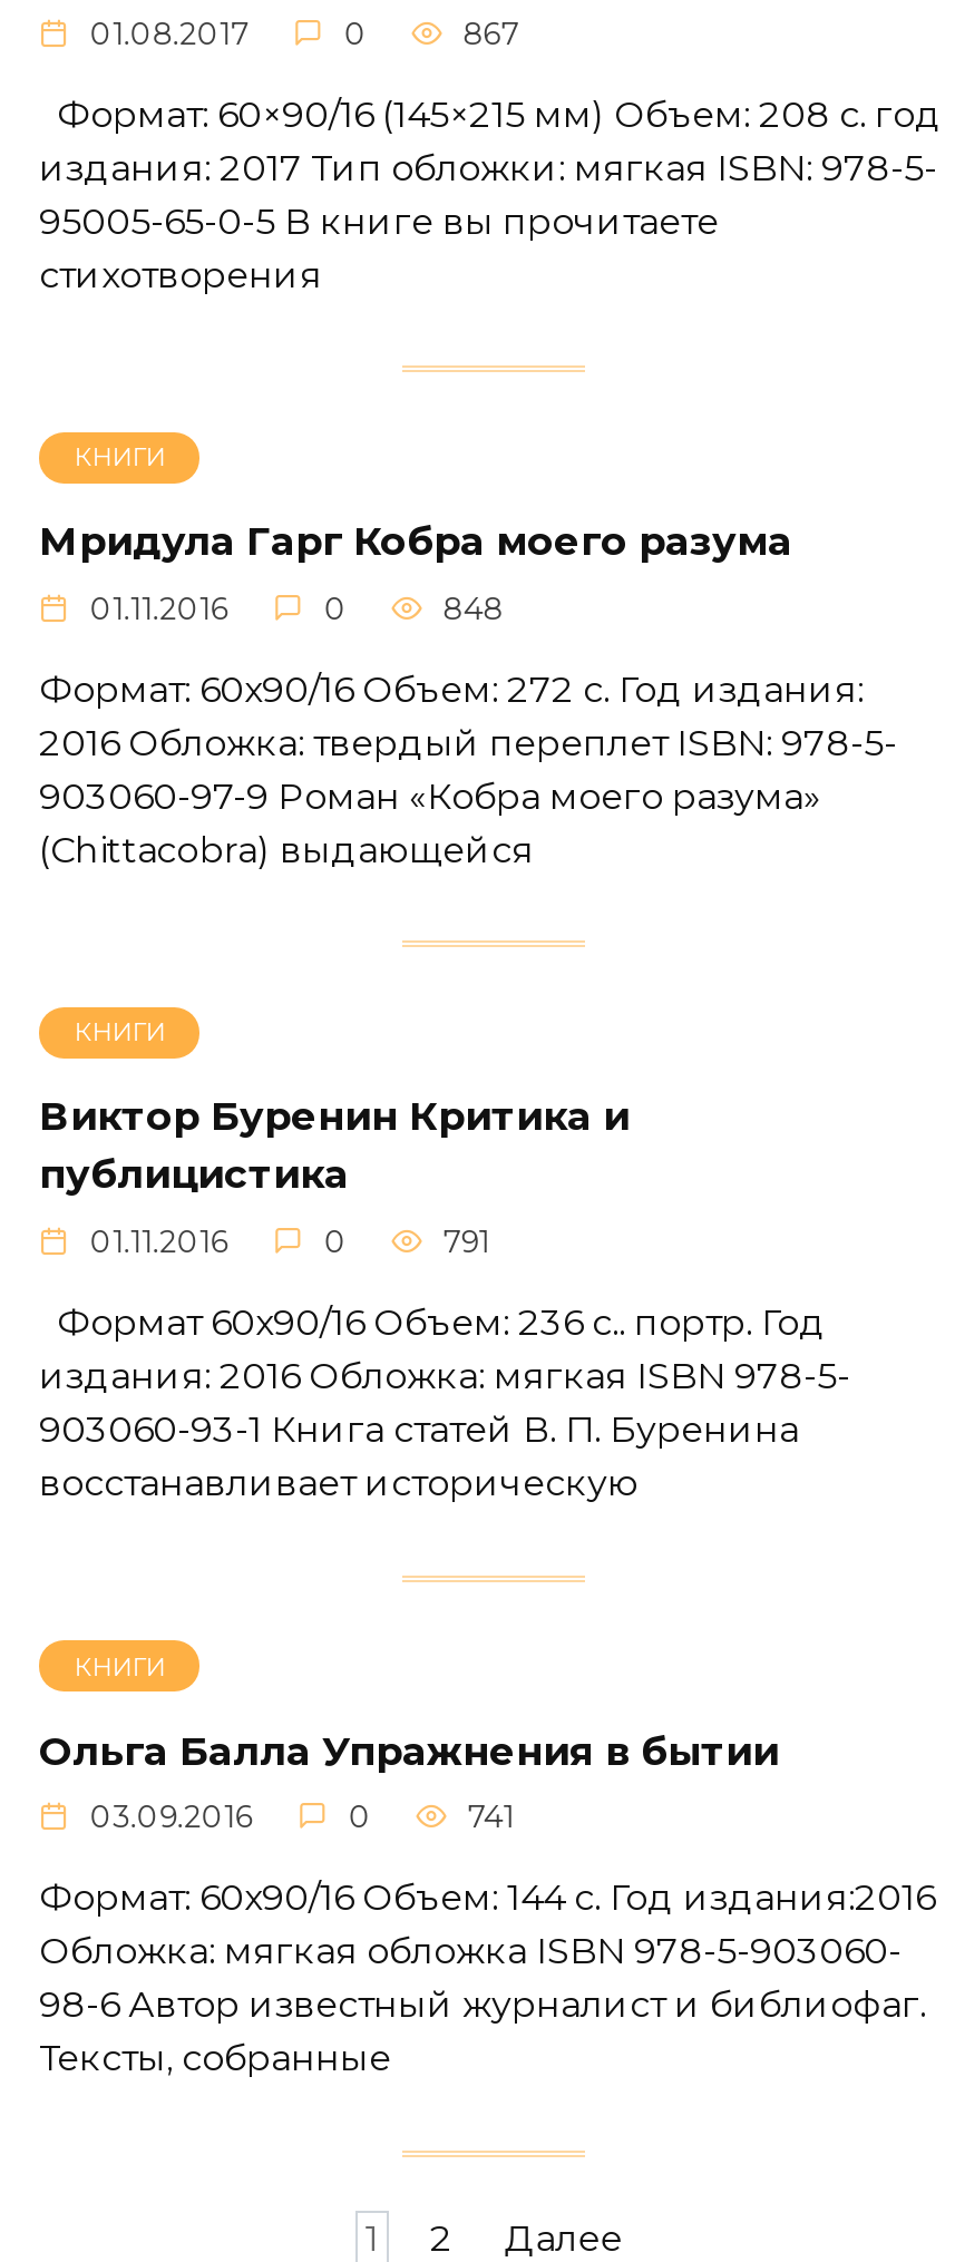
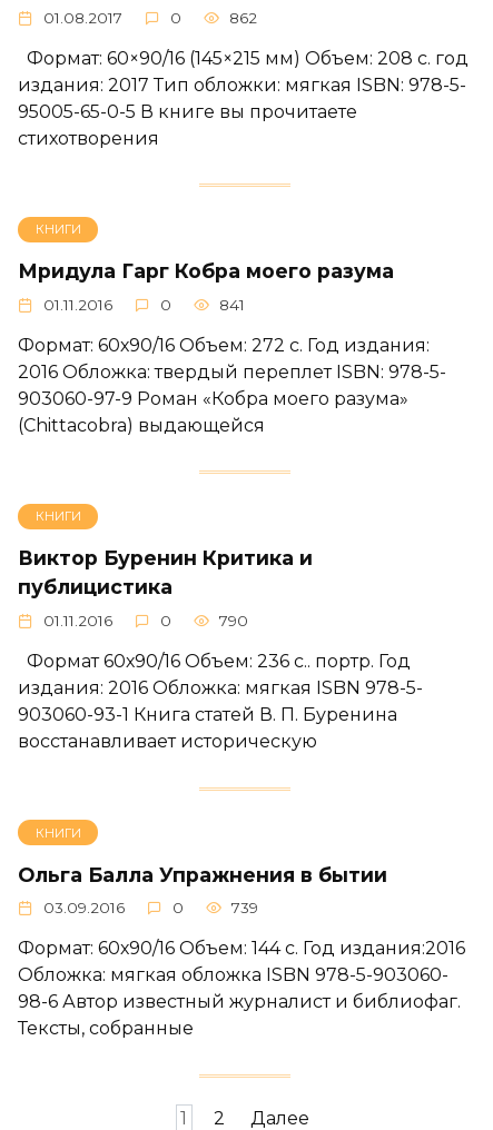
- 867
+ 862

- 848
+ 841

- 791
+ 790

- 741
+ 739
